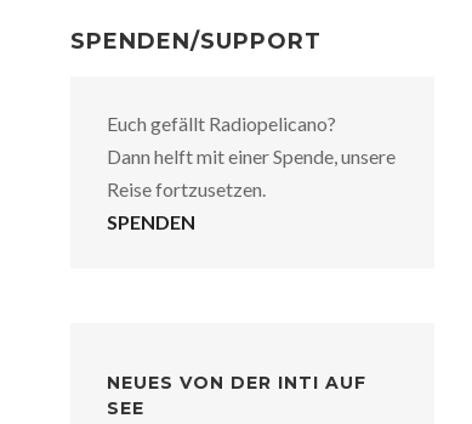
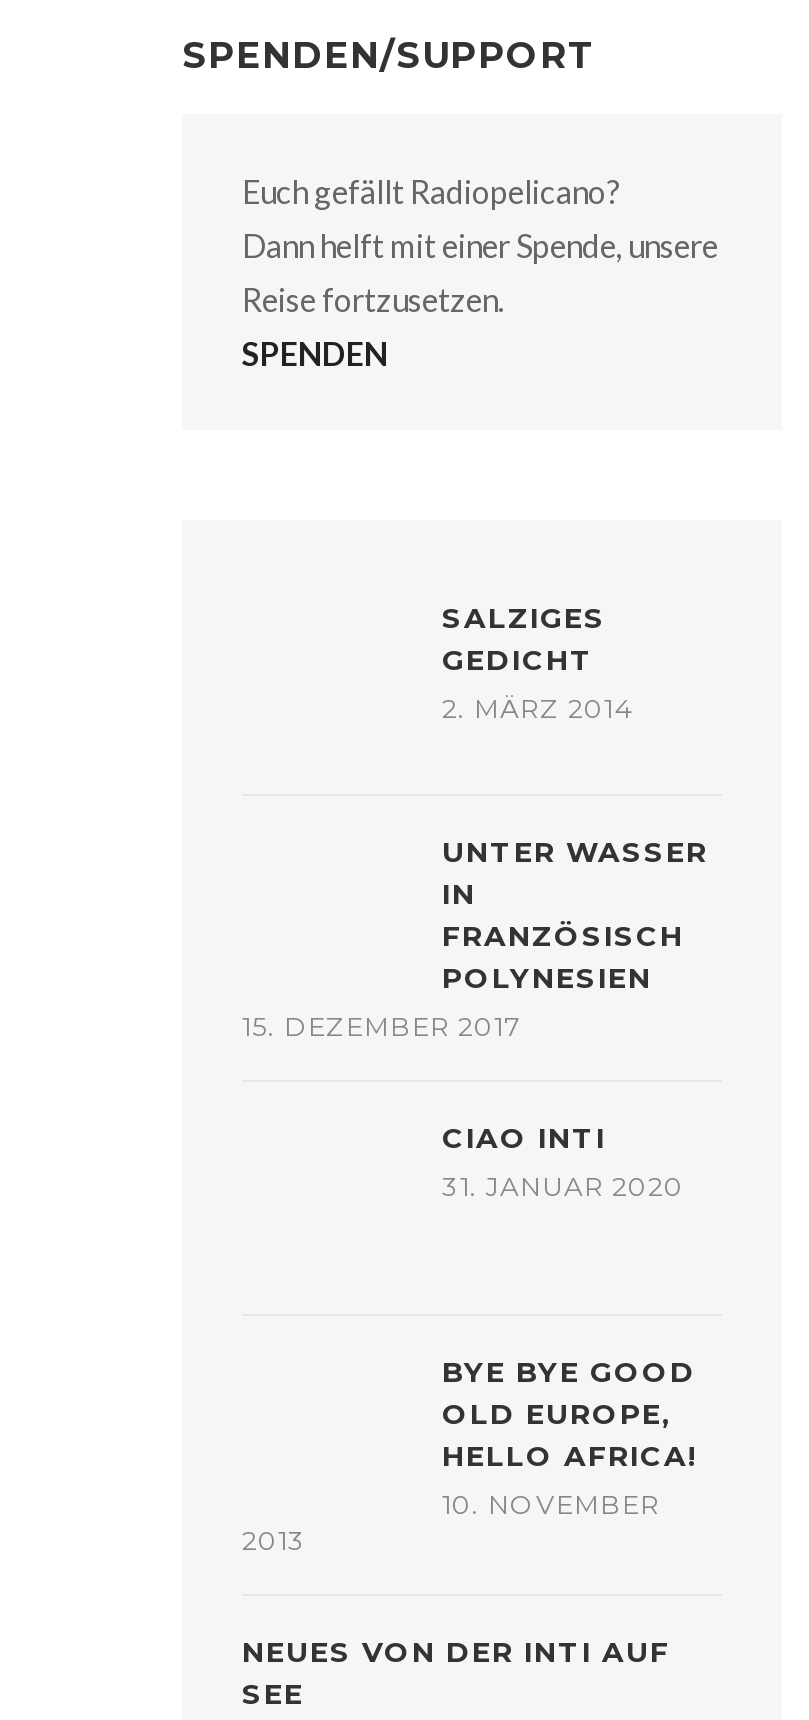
+ UNTER WASSER
+ IN
+ FRANZÖSISCH
+ POLYNESIEN
+ 15. DEZEMBER 2017
+ CIAO INTI
+ 31. JANUAR 2020

+ BYE BYE GOOD
+ OLD EUROPE,
+ HELLO AFRICA!
+ 10. NOVEMBER
+ 2013

+ SALZIGES
+ GEDICHT
+ 2. MÄRZ 2014
